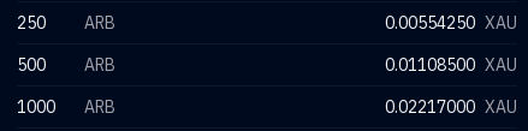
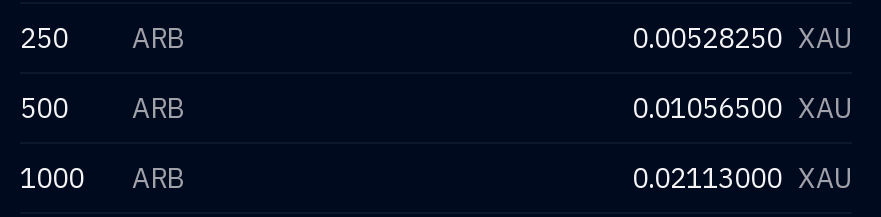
- 0.00554250 XAU
+ 0.00528250 XAU

- 0.01108500 XAU
+ 0.01056500 XAU

- 0.02217000 XAU
+ 0.02113000 XAU
